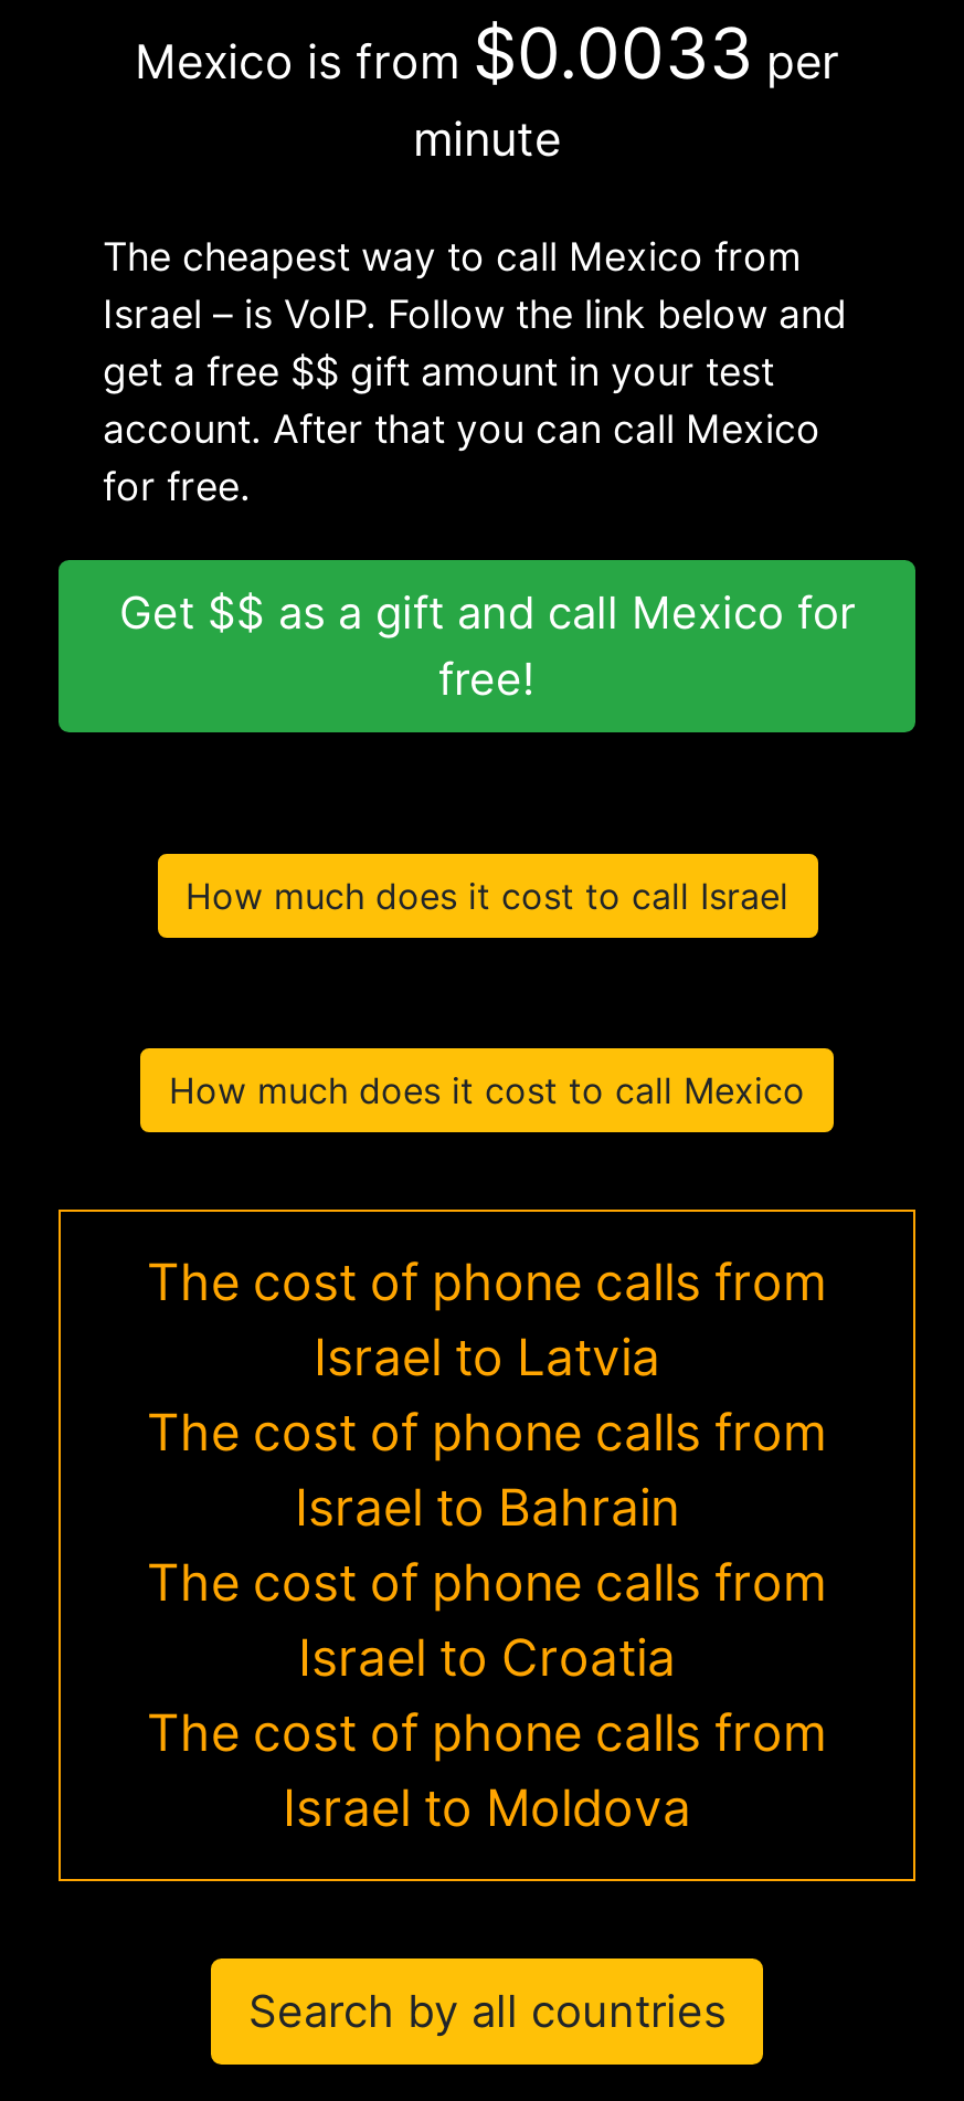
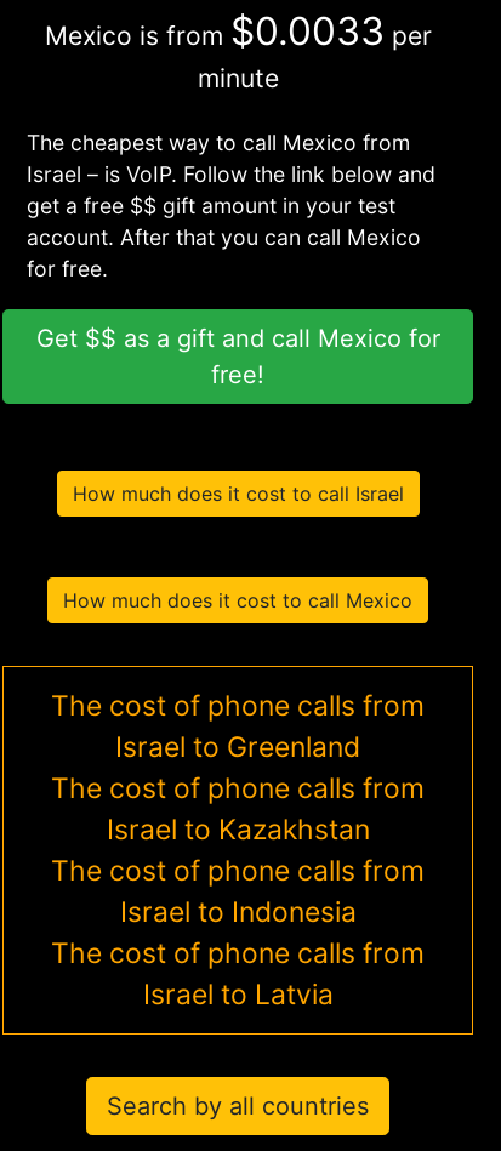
+ Israel to Greenland

moved down: Israel to Latvia

- Israel to Bahrain
+ Israel to Kazakhstan

- Israel to Croatia
+ Israel to Indonesia

- Israel to Moldova
